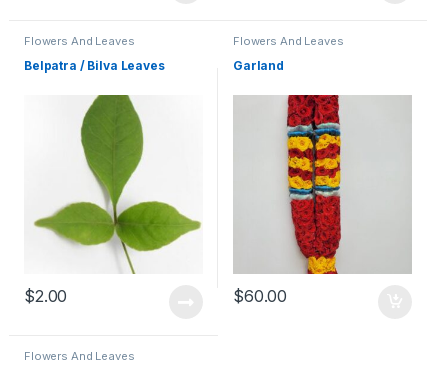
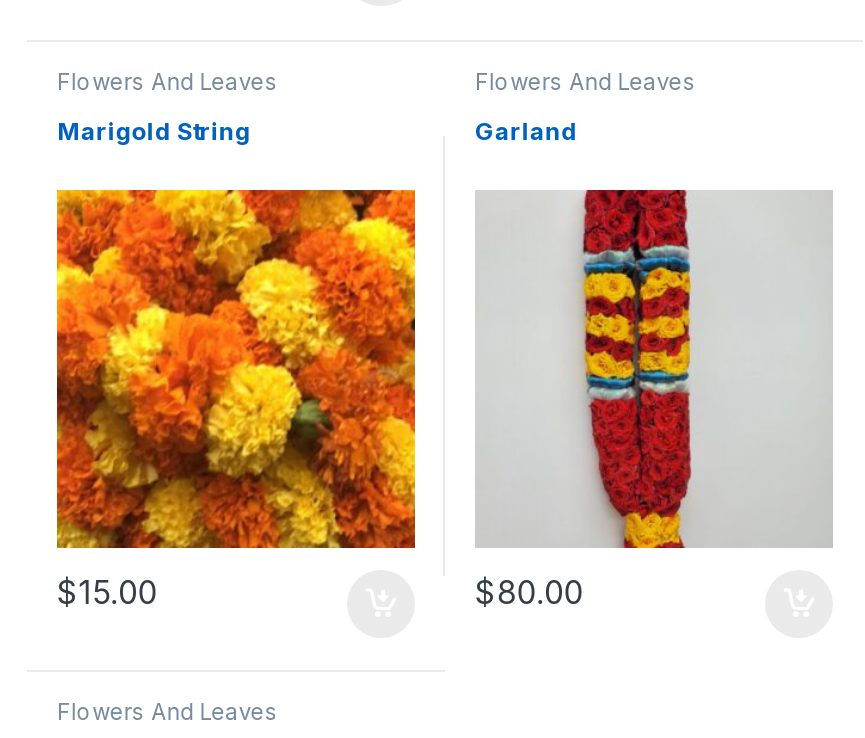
- Belpatra / Bilva Leaves
+ Marigold String

- [image]
- $2.00
+ [image]
+ $15.00

- $60.00
+ $80.00
